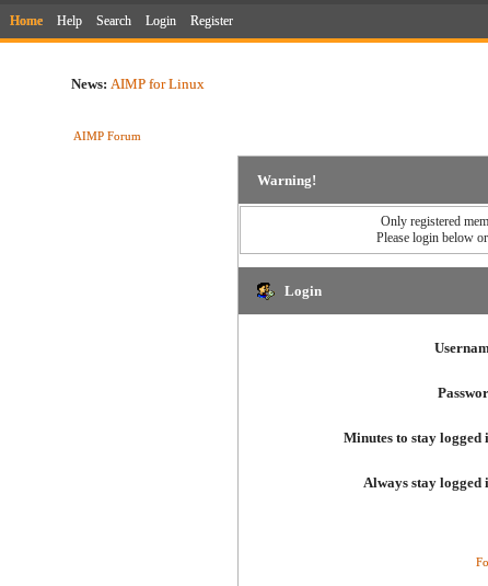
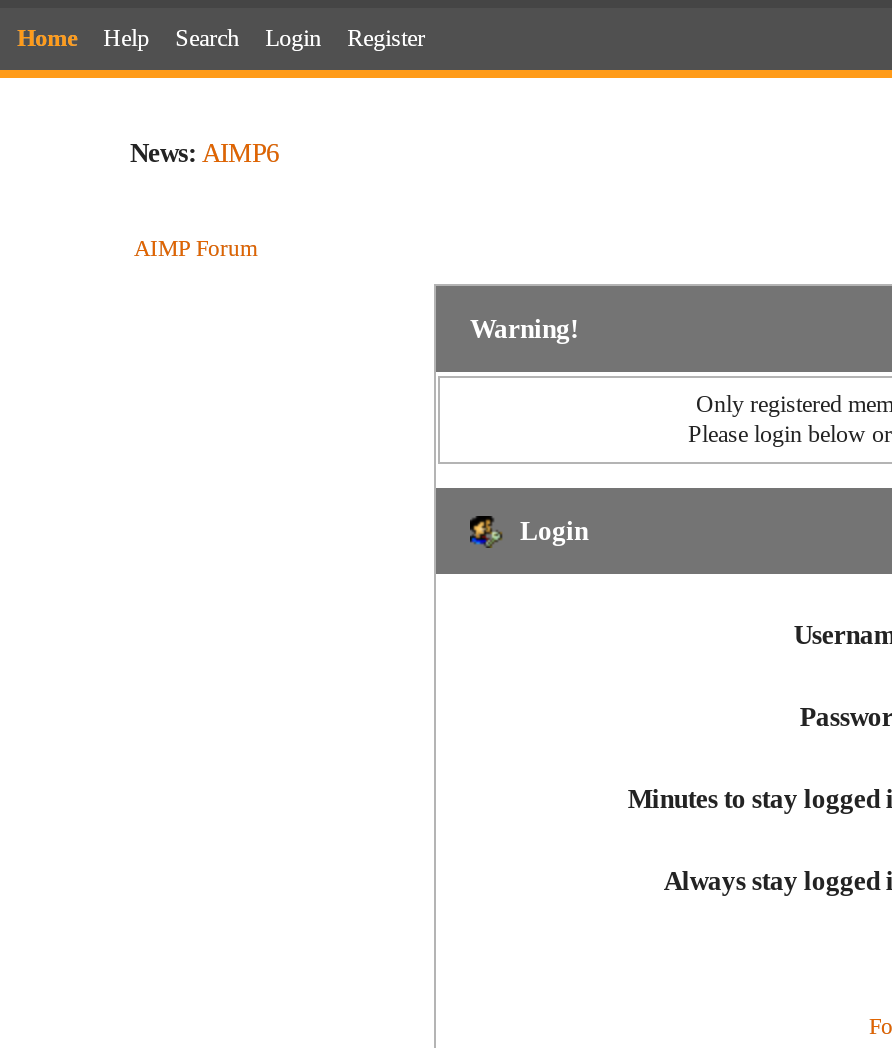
- News: AIMP for Linux
+ News: AIMP6
